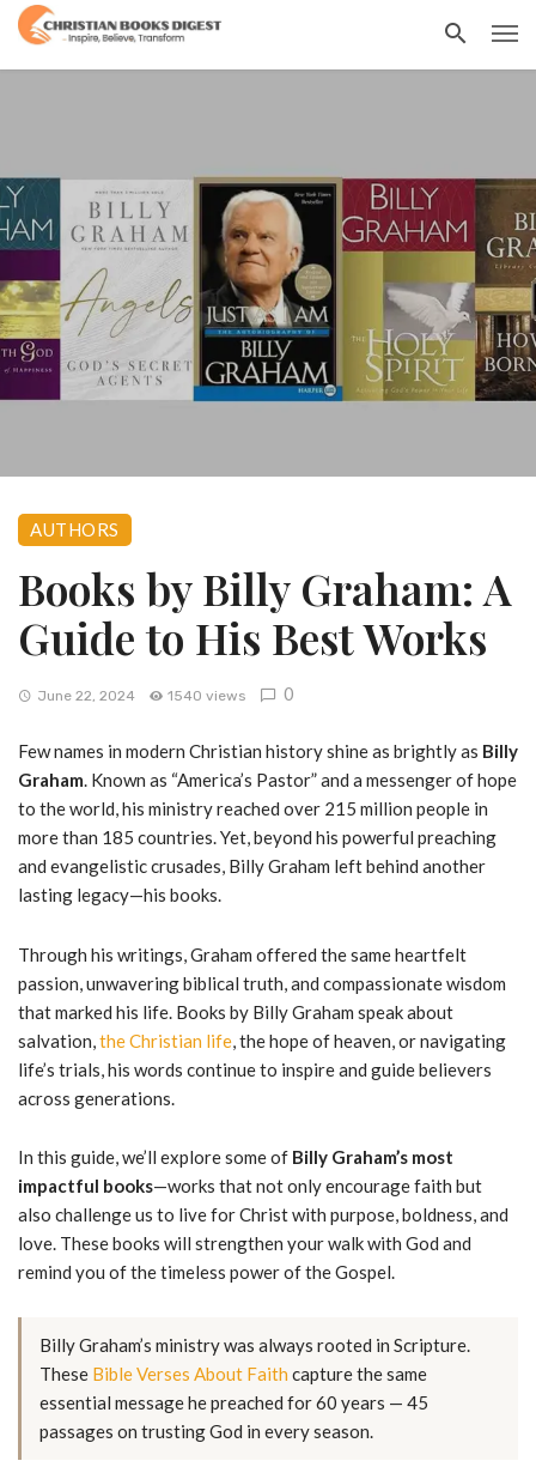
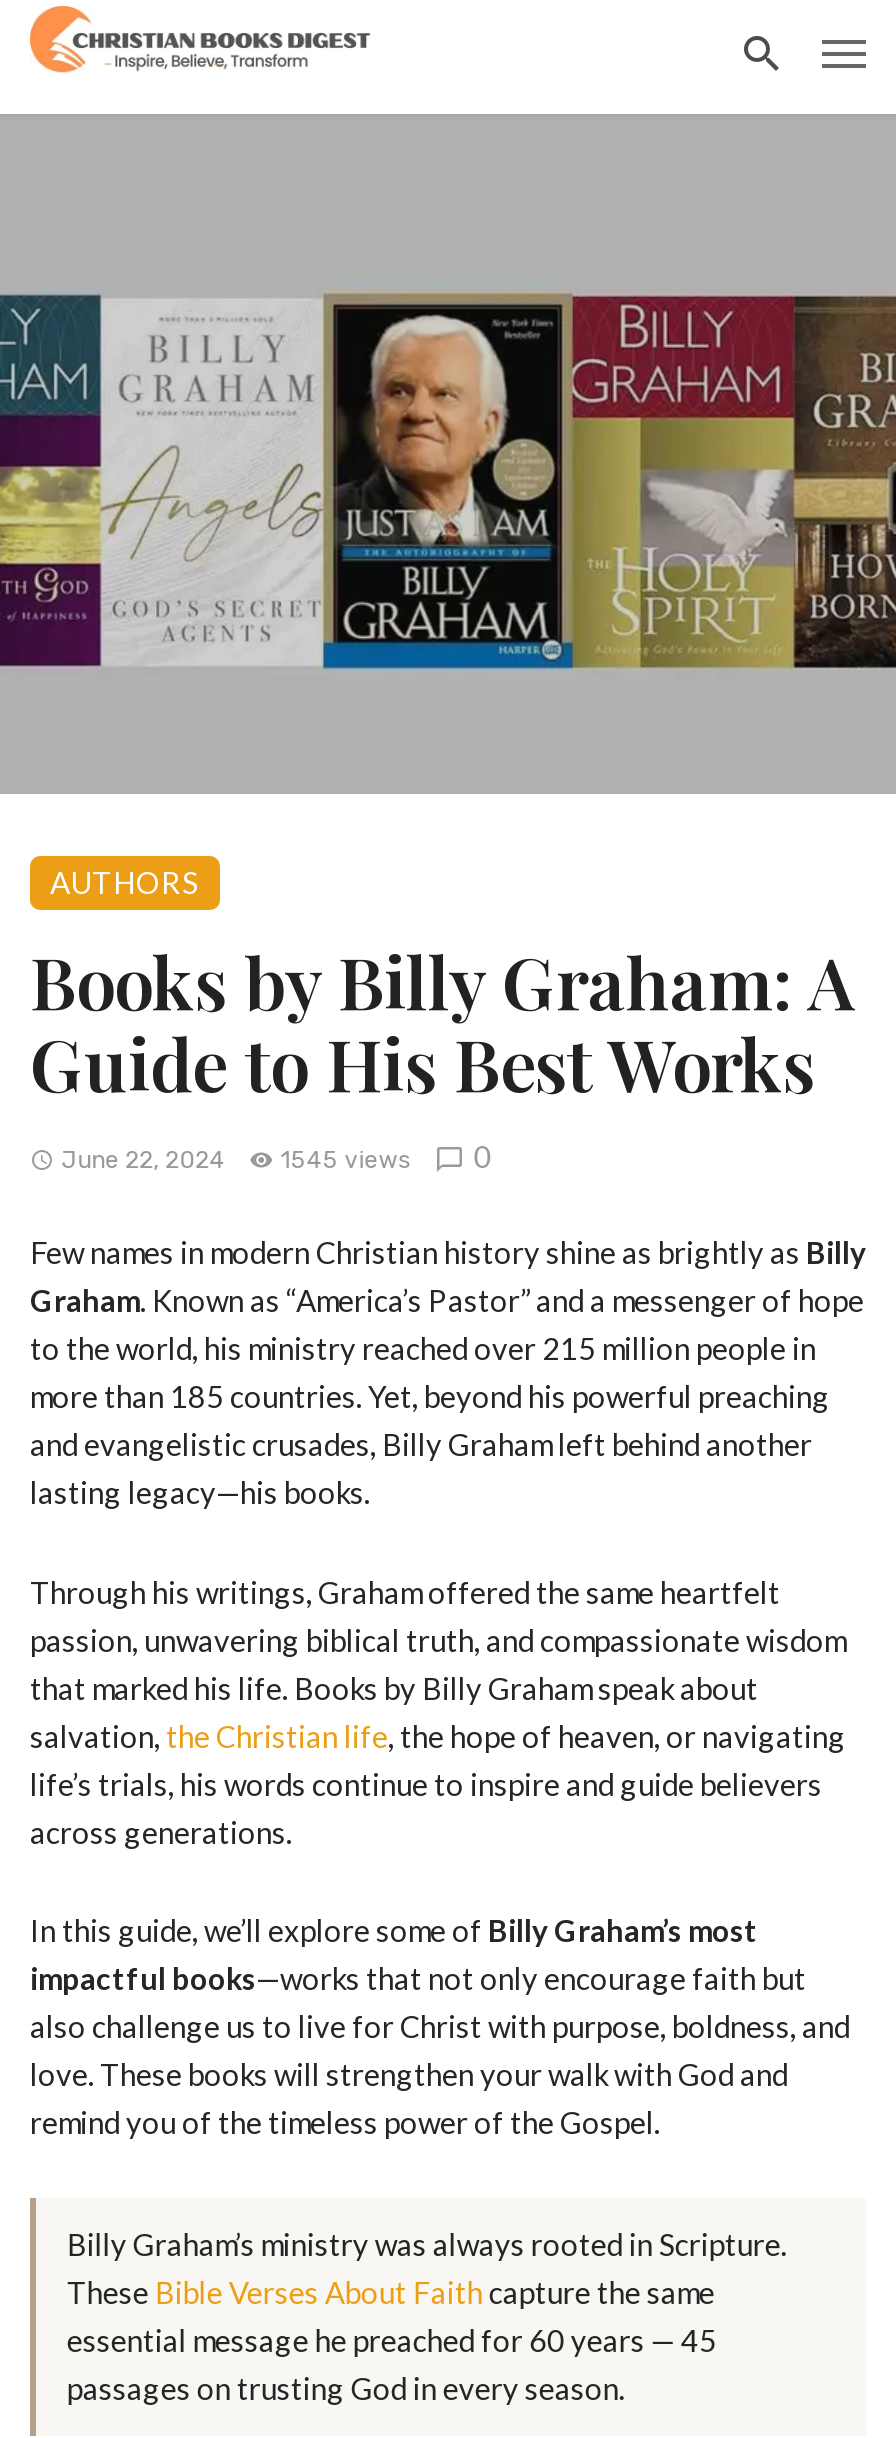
- June 22, 2024 1540 views
+ June 22, 2024 1545 views
